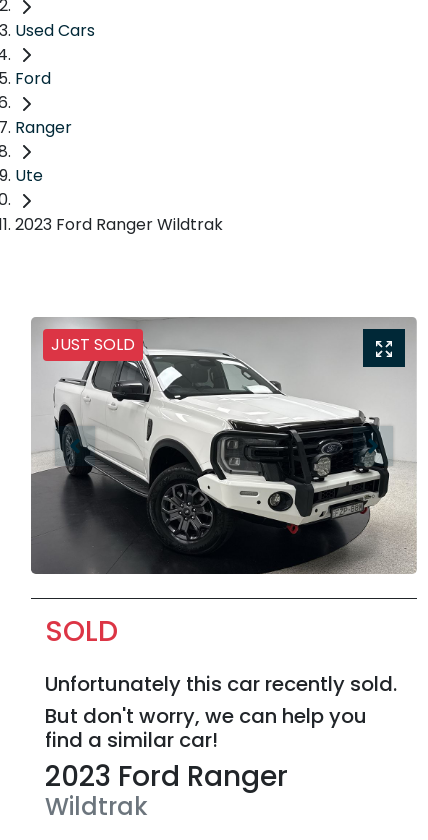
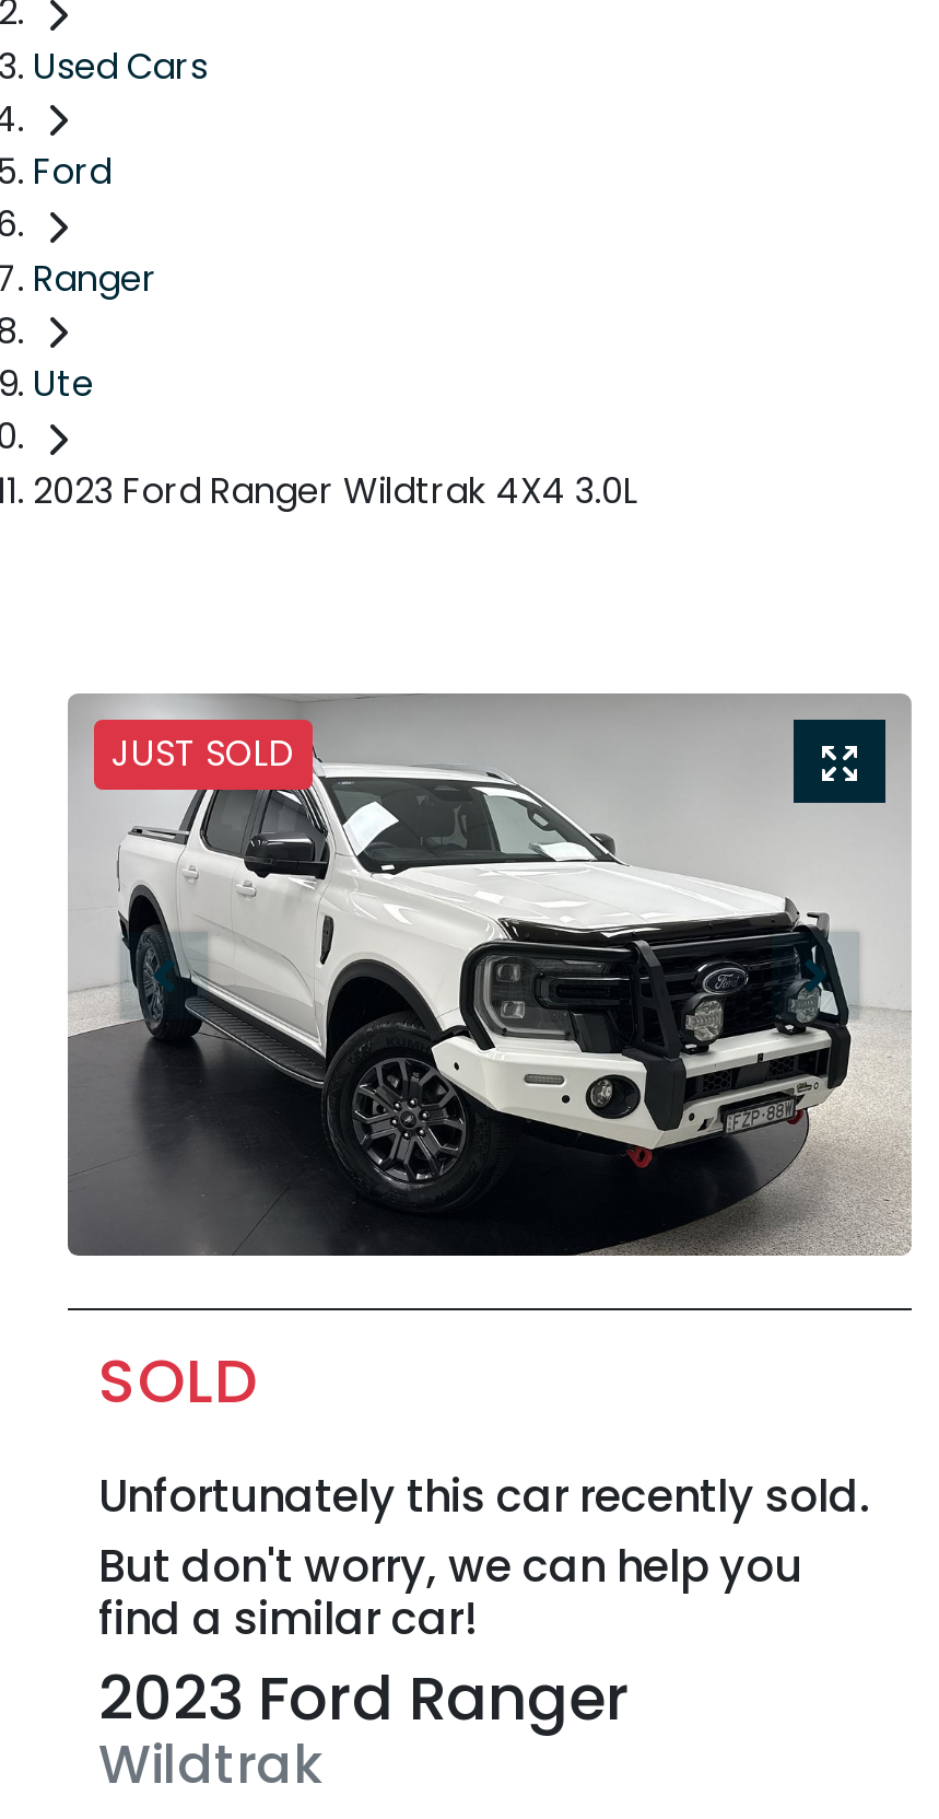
- 2023 Ford Ranger Wildtrak
+ 2023 Ford Ranger Wildtrak 4X4 3.0L
